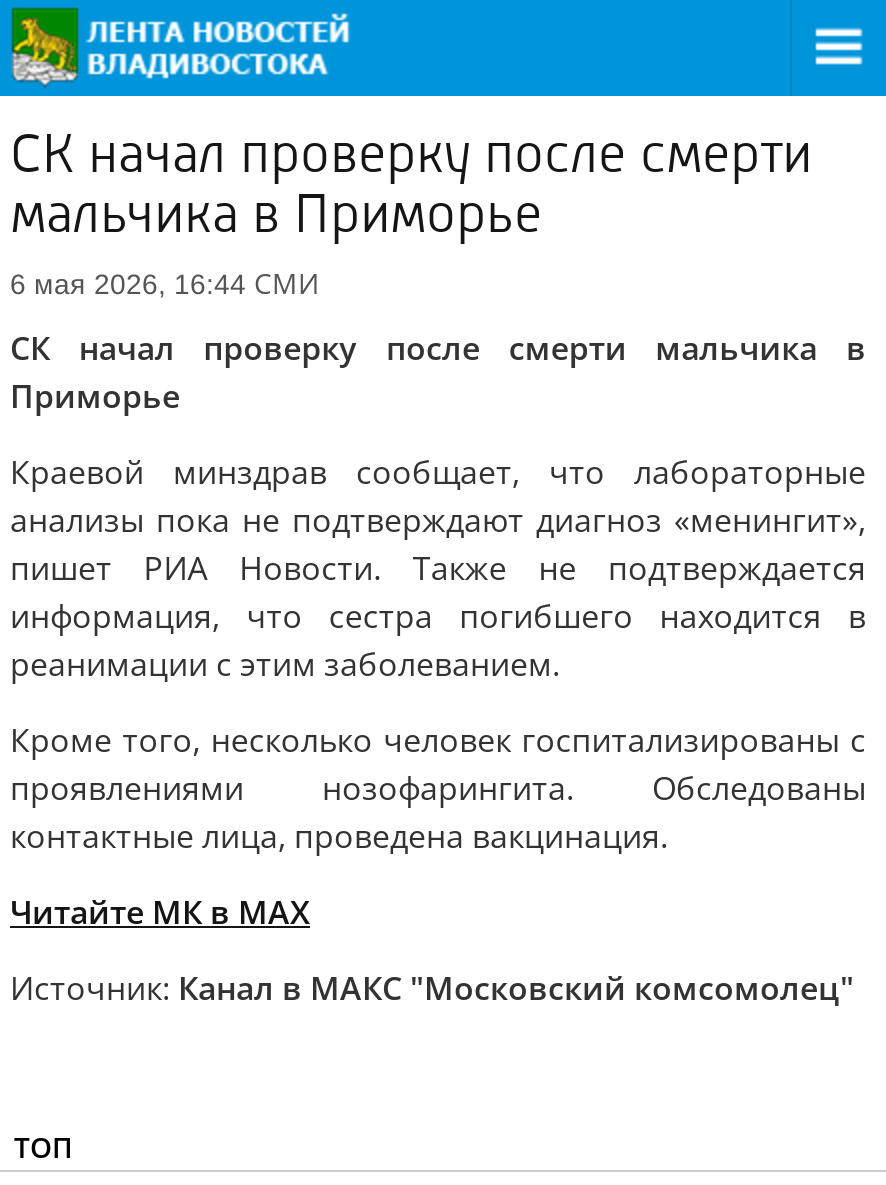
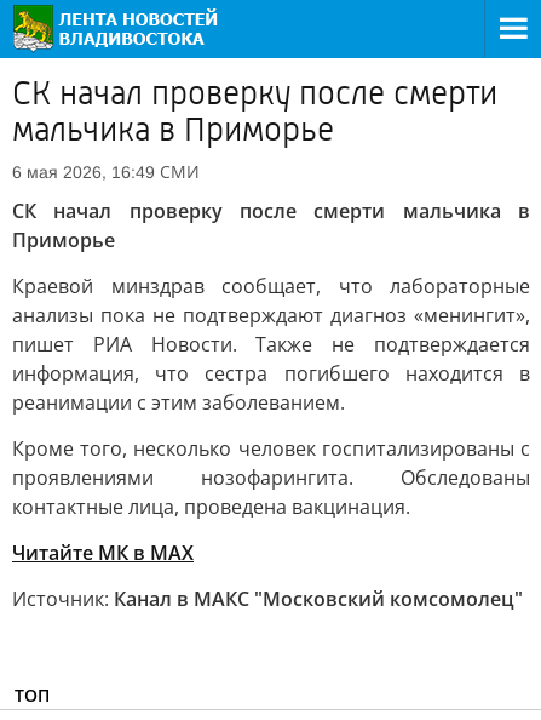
- 6 мая 2026, 16:44 СМИ
+ 6 мая 2026, 16:49 СМИ
